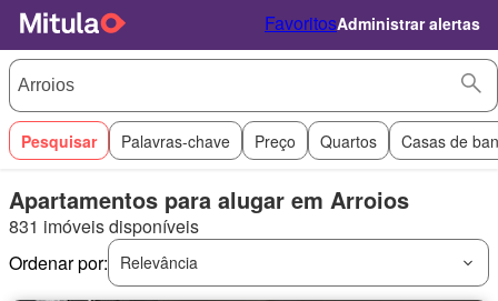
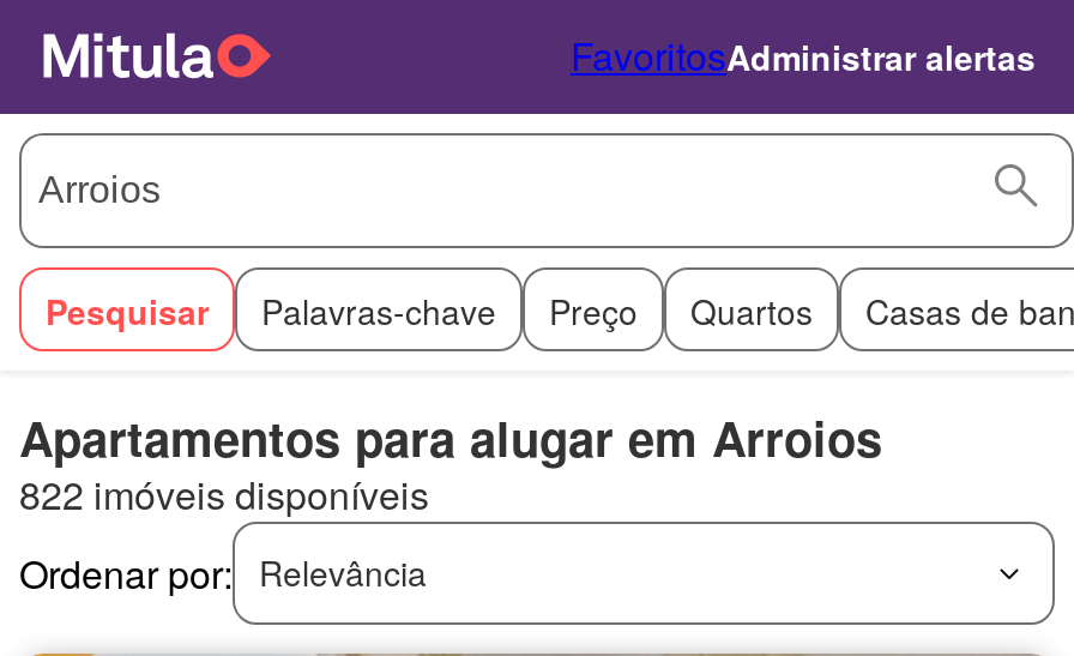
- 831 imóveis disponíveis
+ 822 imóveis disponíveis
